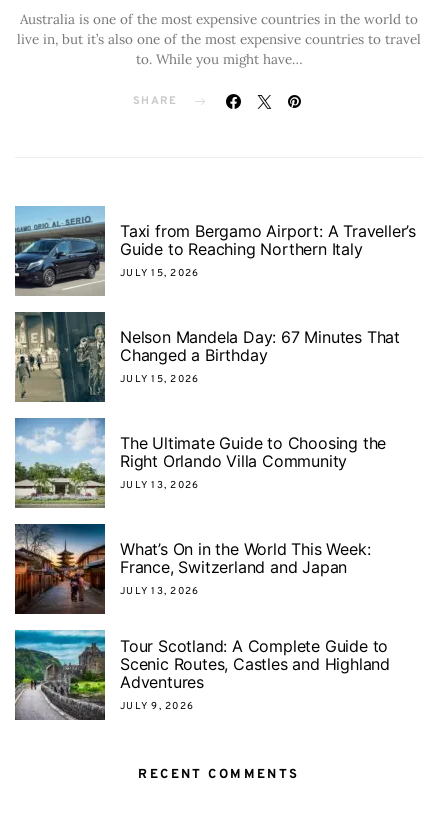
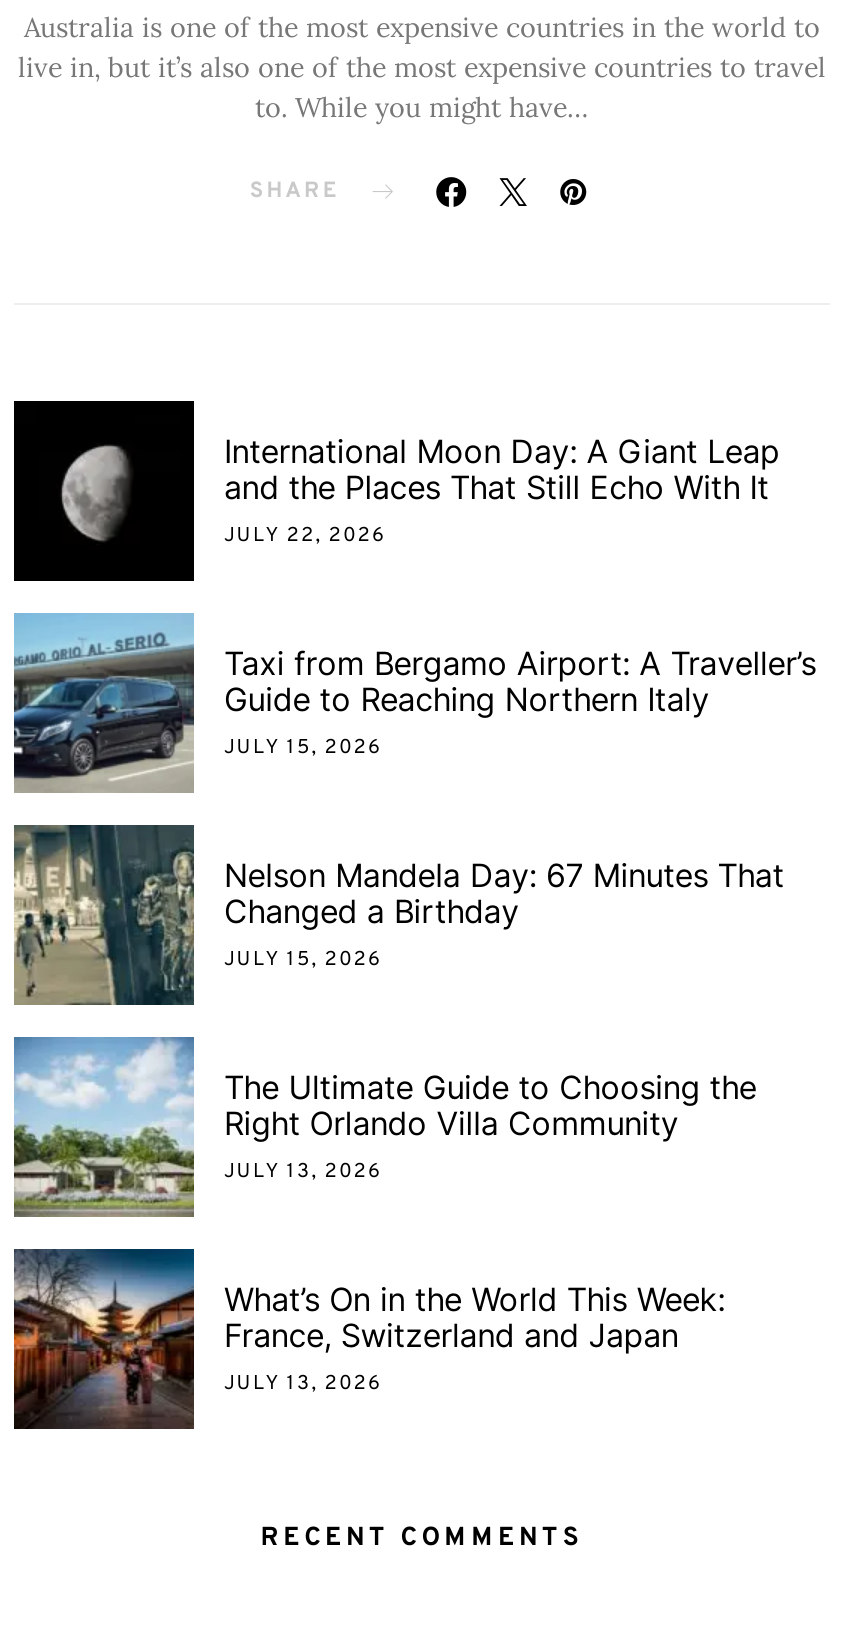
+ [image]
+ International Moon Day: A Giant Leap
+ and the Places That Still Echo With It
+ JULY 22, 2026

moved down: [image] | Taxi from Bergamo Airport: A Traveller’s | Guide to Reaching Northern Italy | ... | France, Switzerland and Japan | JULY 13, 2026

- [image]
- Tour Scotland: A Complete Guide to
- Scenic Routes, Castles and Highland
- Adventures
- JULY 9, 2026
